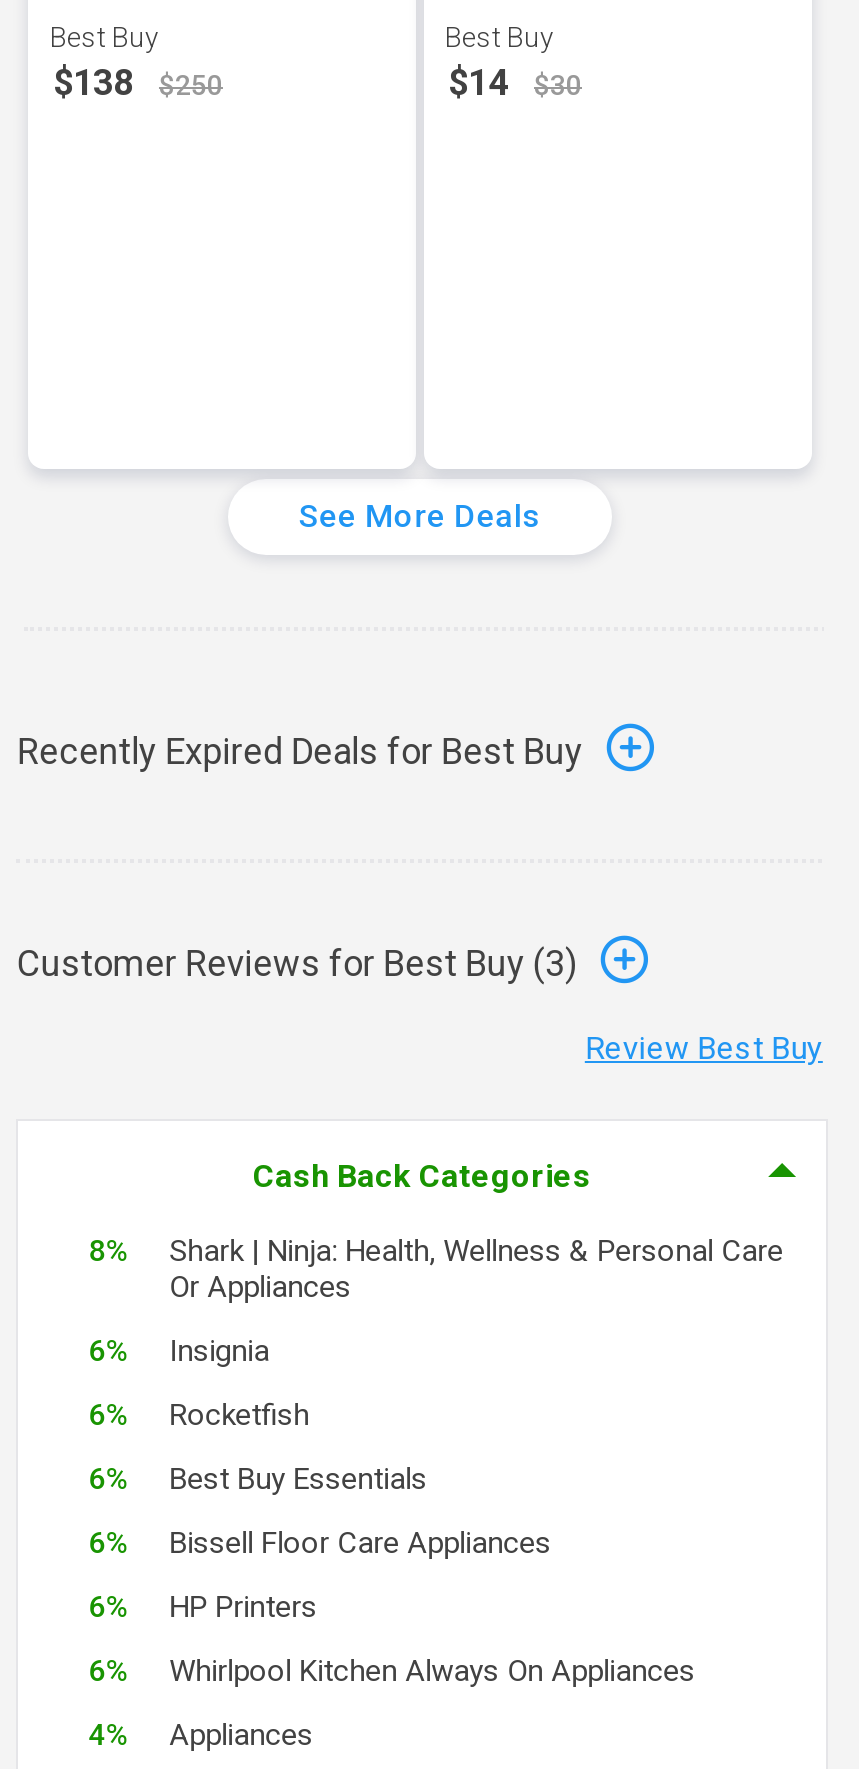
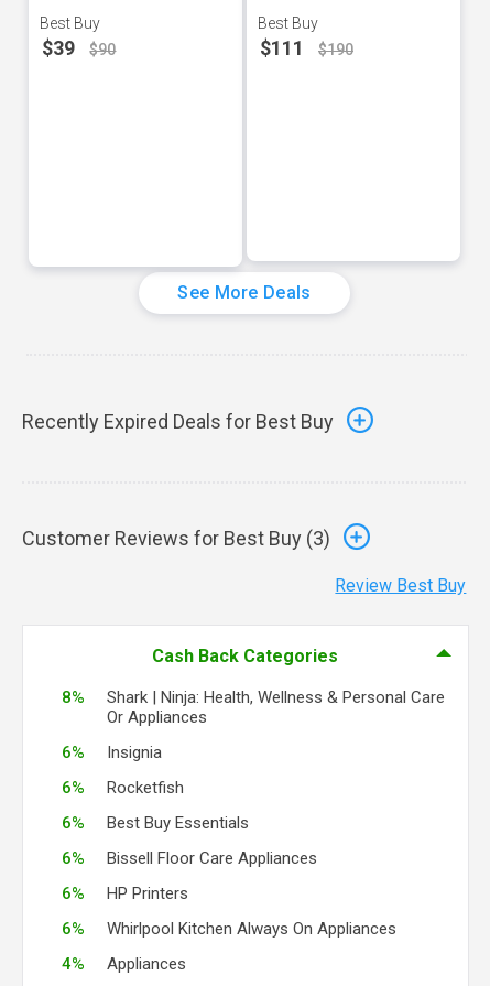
- $138
- $250
+ $39
+ $90

- $14
+ $111

- $30
+ $190
